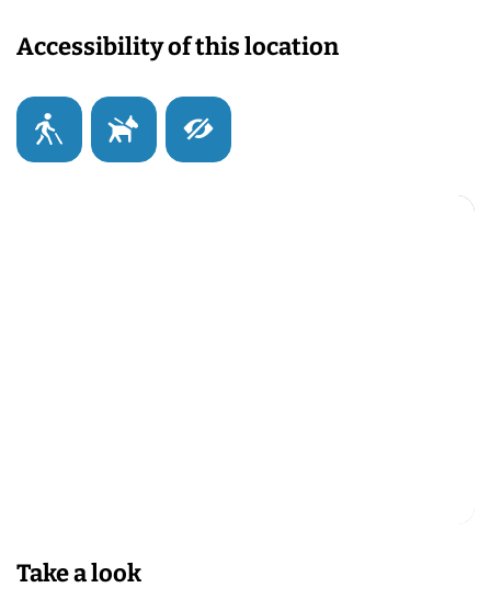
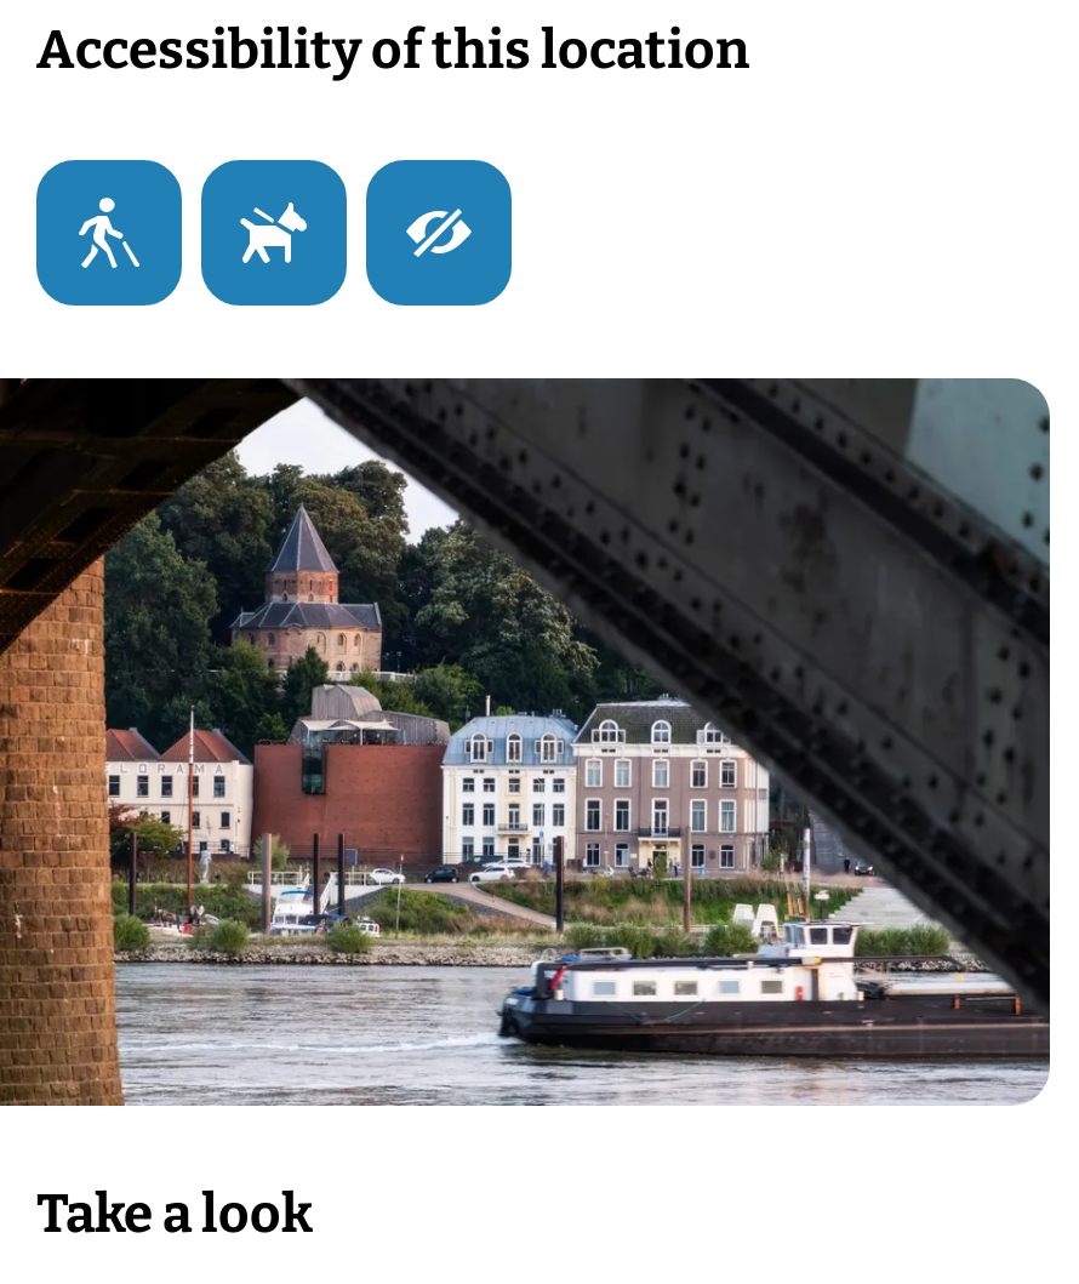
+ [image]
